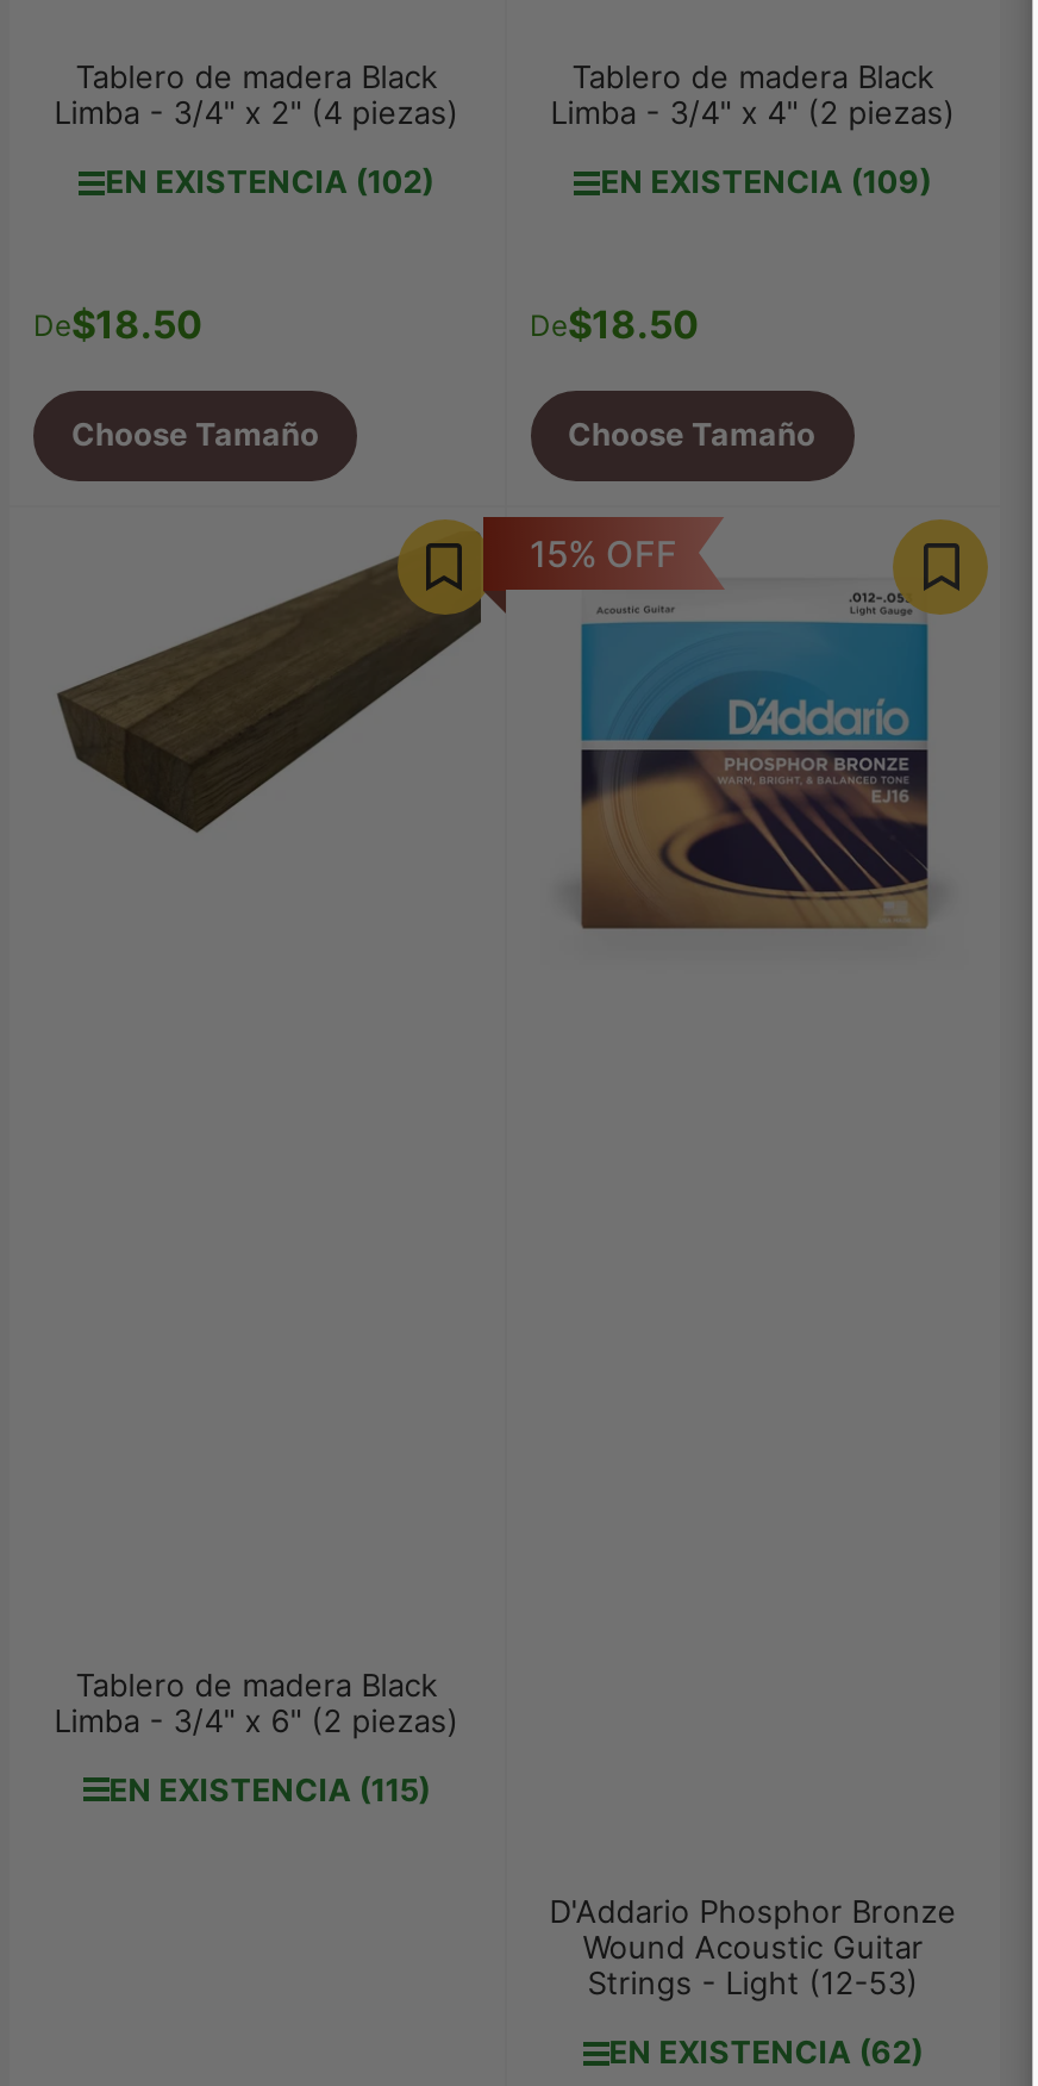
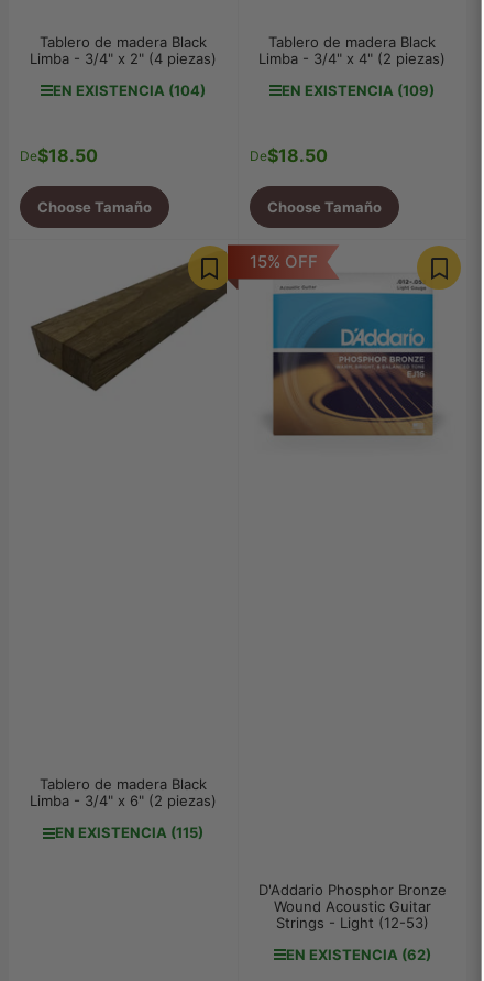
- EN EXISTENCIA (102)
+ EN EXISTENCIA (104)
